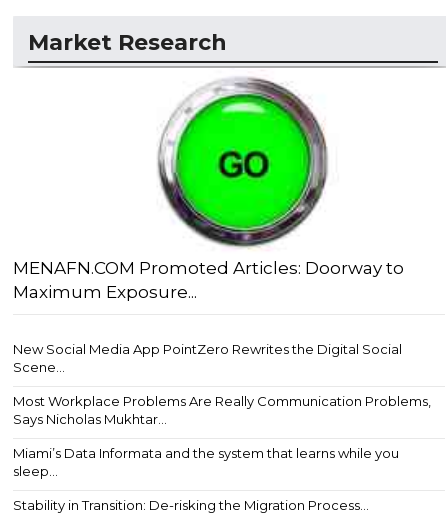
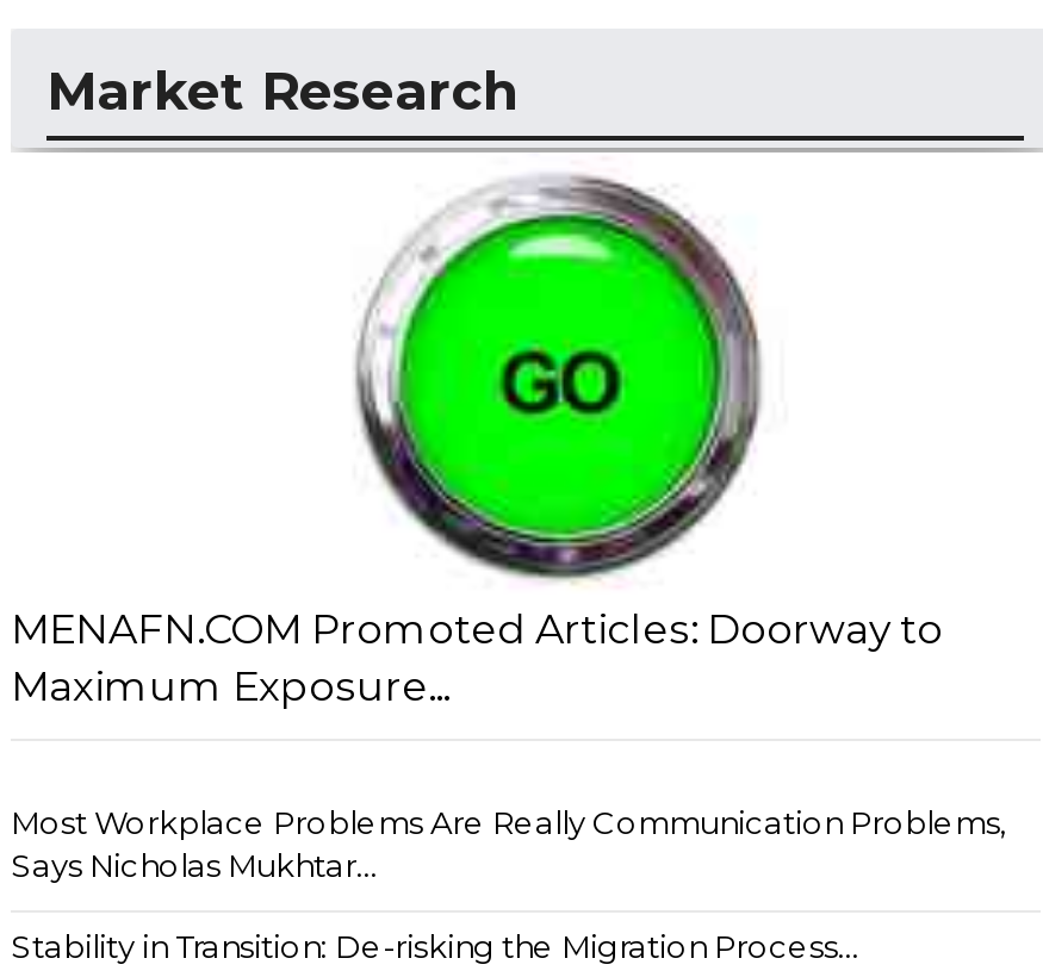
- New Social Media App PointZero Rewrites the Digital Social
- Scene...

- Miami’s Data Informata and the system that learns while you
- sleep...
